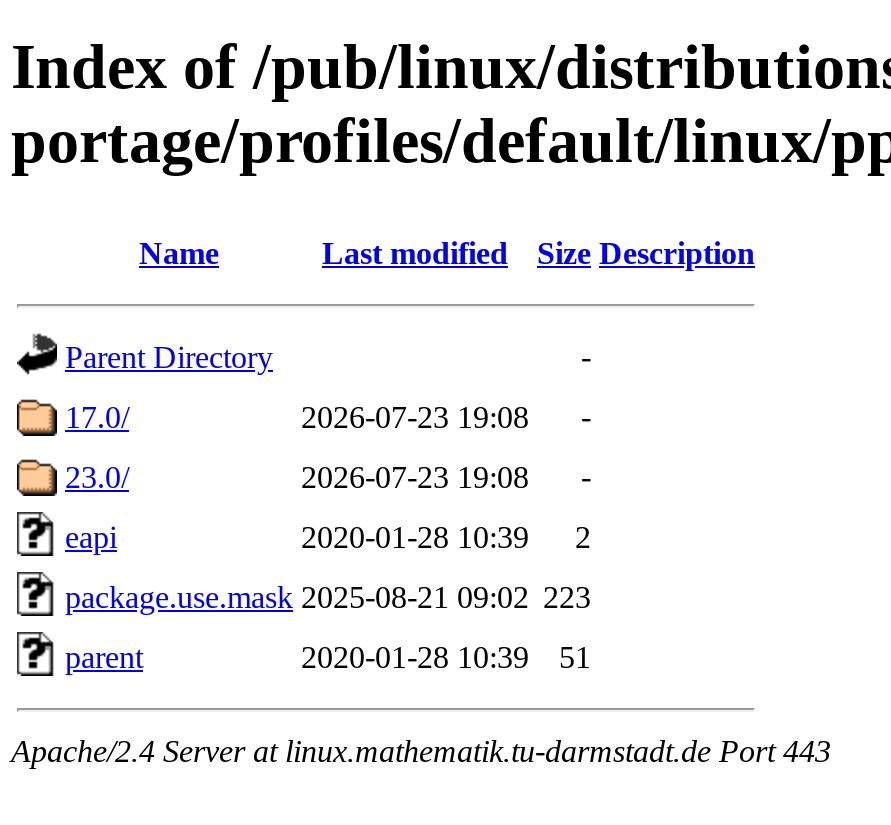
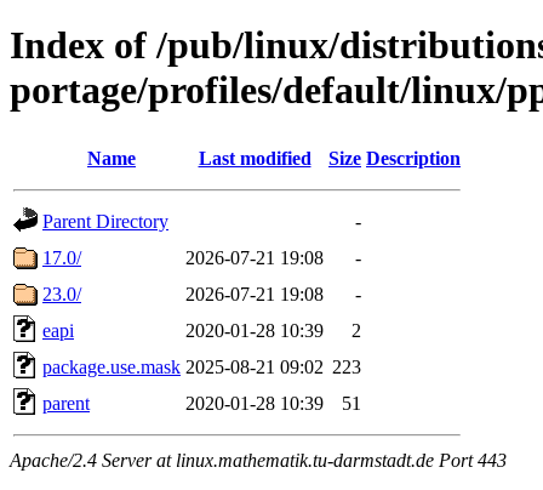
- 2026-07-23 19:08
+ 2026-07-21 19:08

- 2026-07-23 19:08
+ 2026-07-21 19:08
